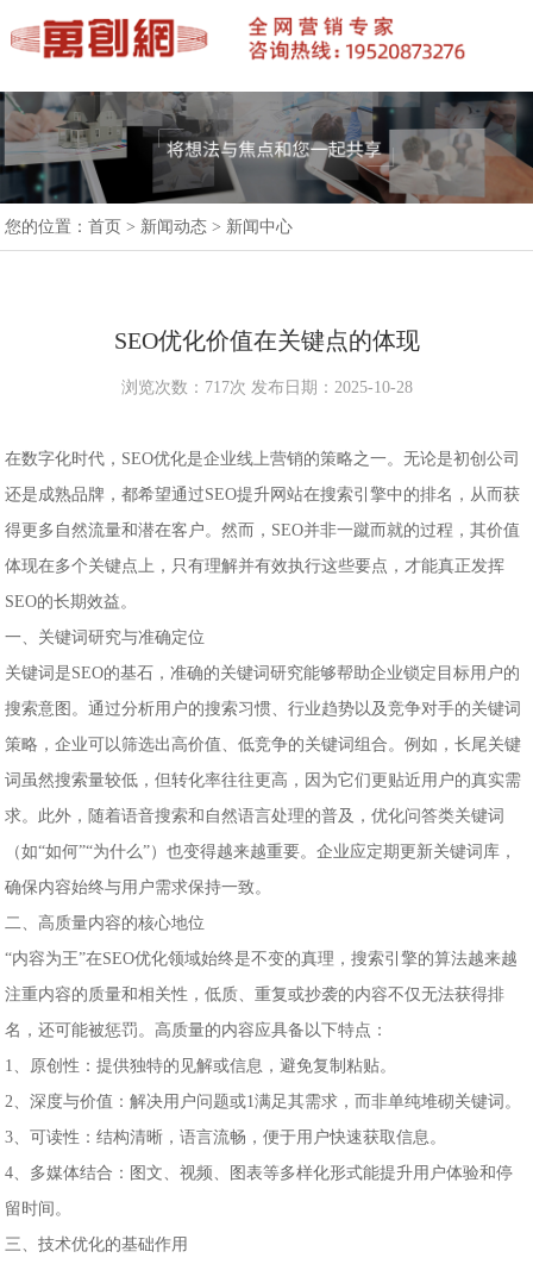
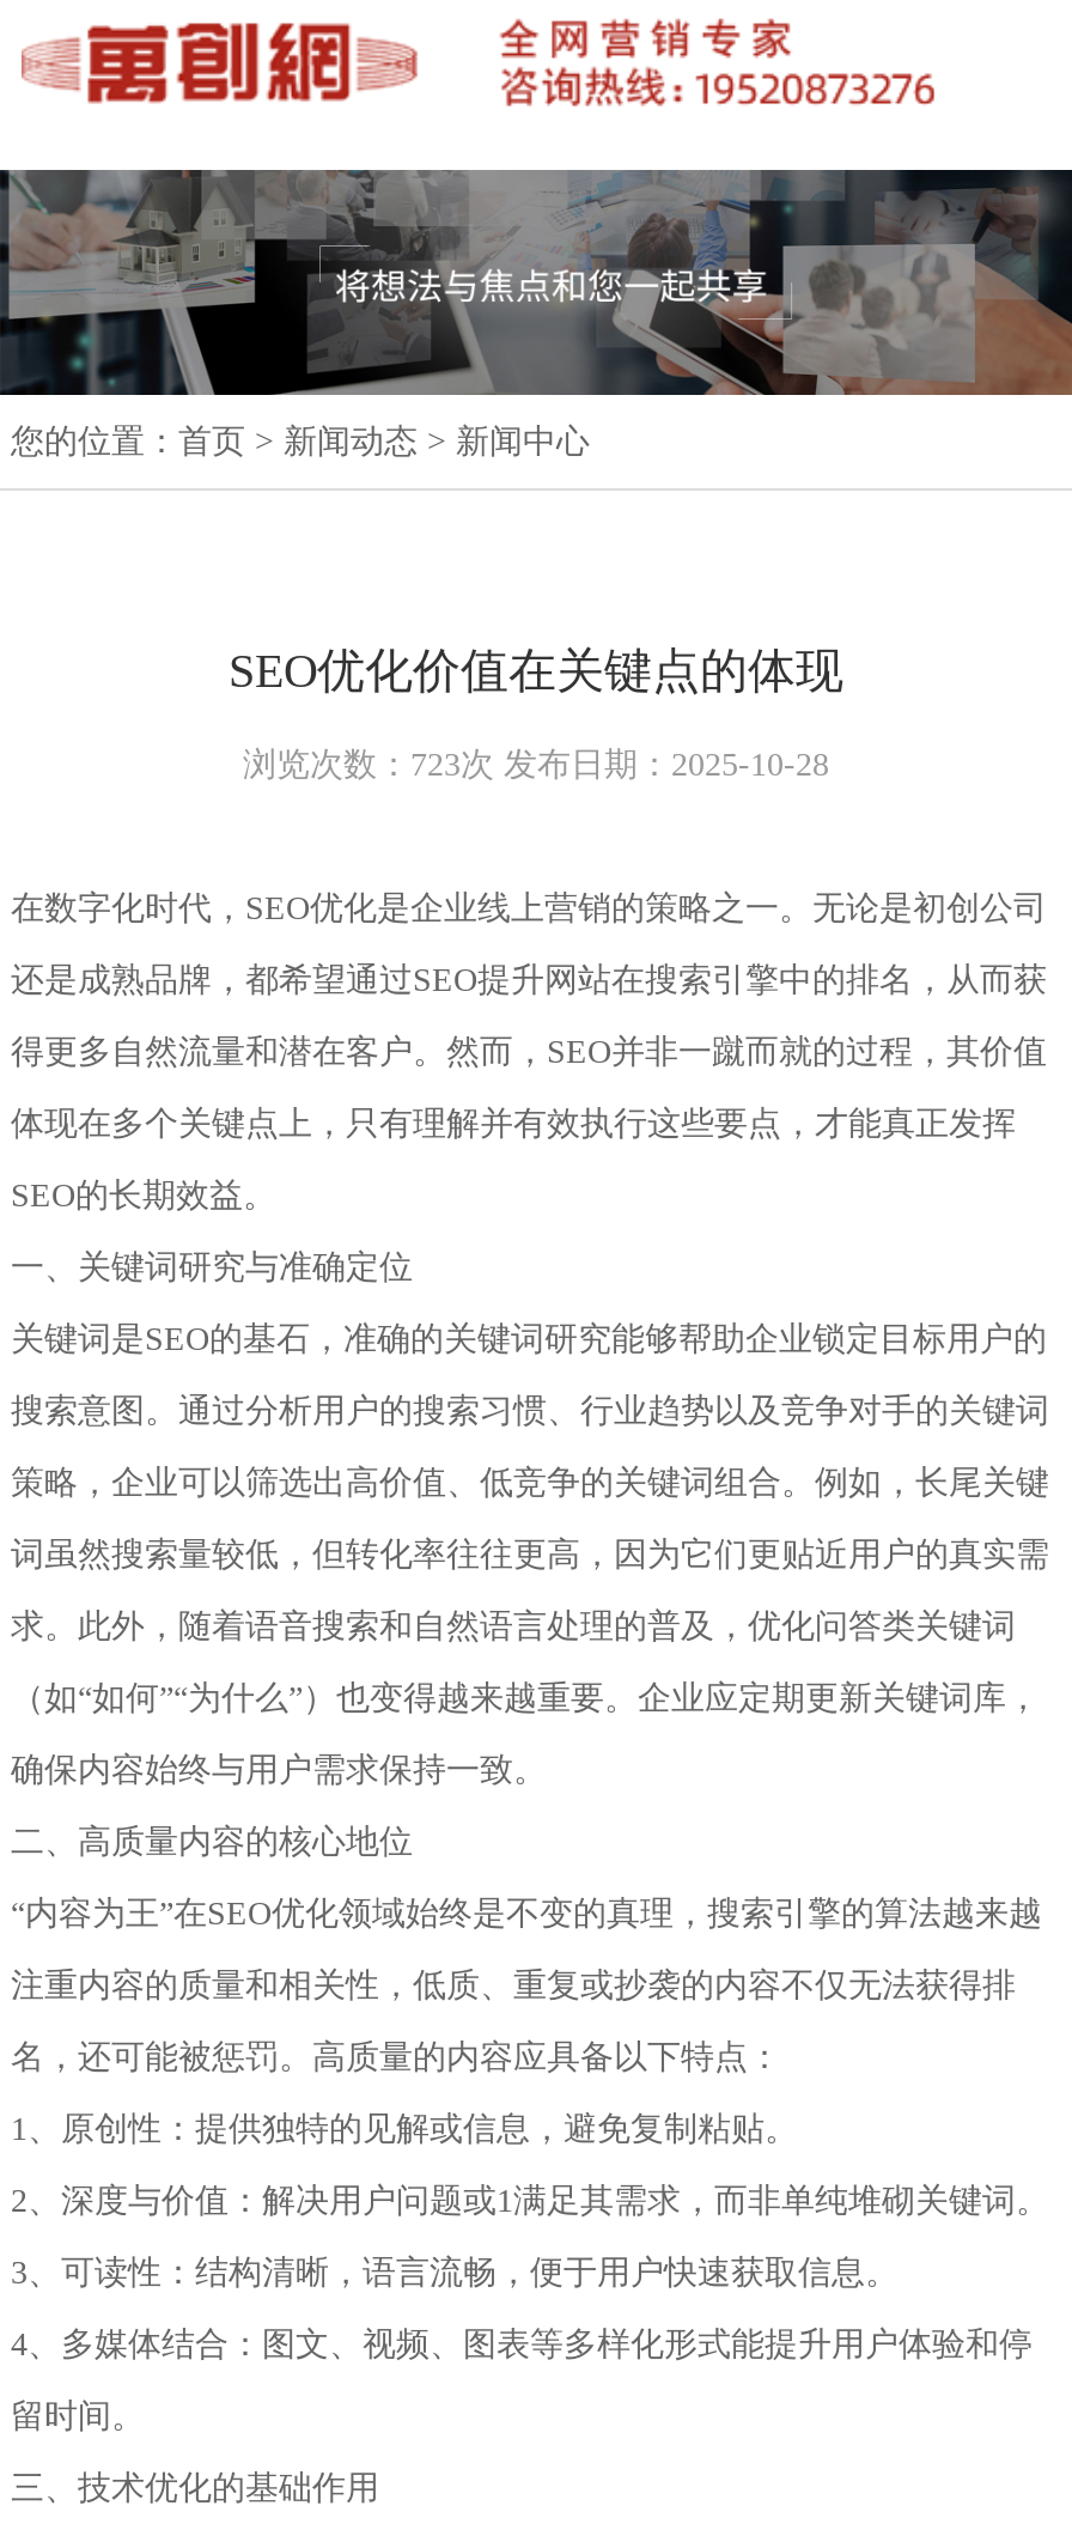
- 浏览次数：717次 发布日期：2025-10-28
+ 浏览次数：723次 发布日期：2025-10-28
